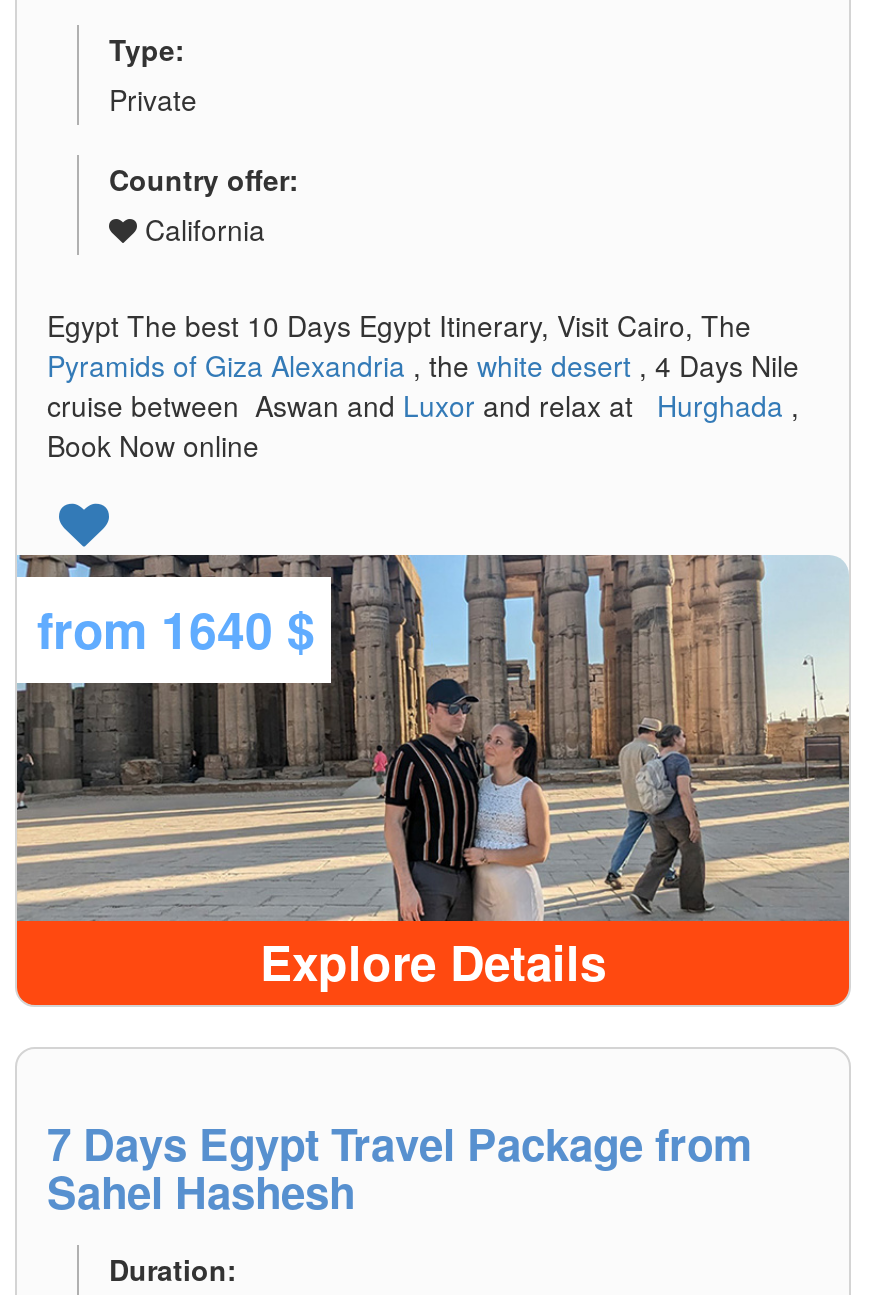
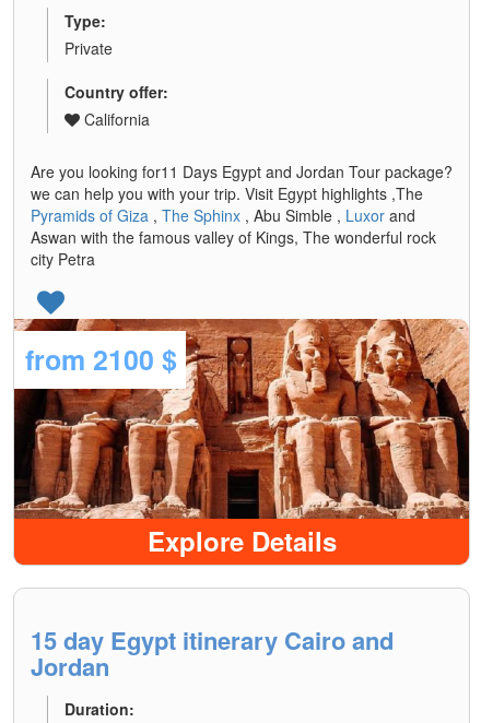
- Egypt The best 10 Days Egypt Itinerary, Visit Cairo, The
- Pyramids of Giza Alexandria, the white desert, 4 Days Nile
- cruise between Aswan and Luxor and relax at Hurghada,
- Book Now online
+ Are you looking for11 Days Egypt and Jordan Tour package?
+ we can help you with your trip. Visit Egypt highlights ,The
+ Pyramids of Giza, The Sphinx, Abu Simble , Luxor and
+ Aswan with the famous valley of Kings, The wonderful rock
+ city Petra

- [image]
- from 1640 $
+ [image]
+ from 2100 $

- 7 Days Egypt Travel Package from
- Sahel Hashesh
+ 15 day Egypt itinerary Cairo and
+ Jordan
